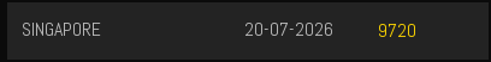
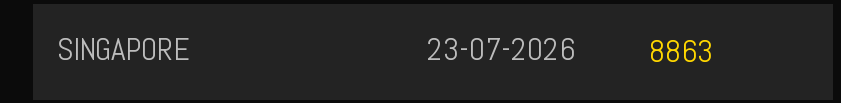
- 20-07-2026
+ 23-07-2026

- 9720
+ 8863
